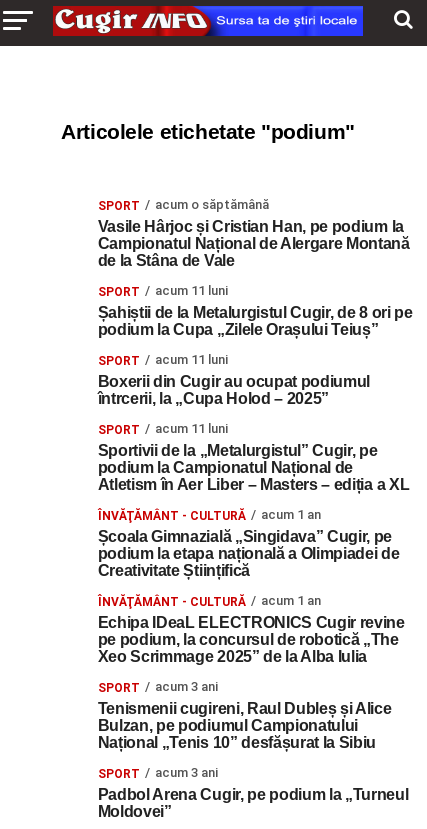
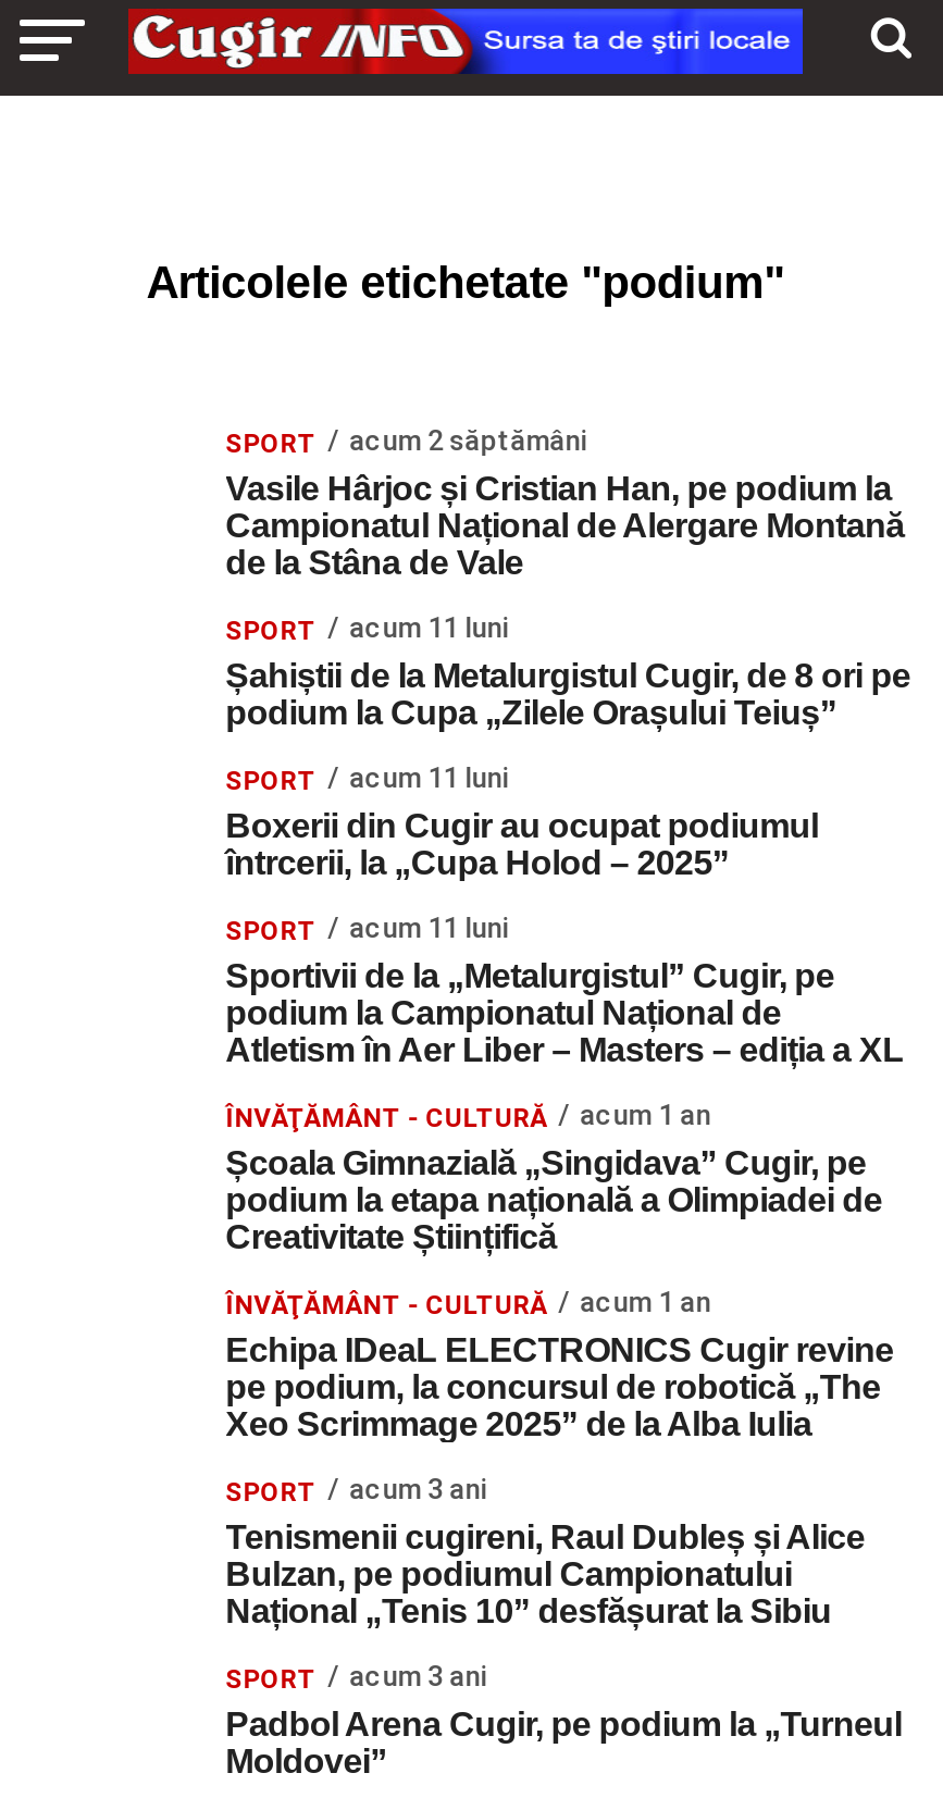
- acum o săptămână
+ acum 2 săptămâni
